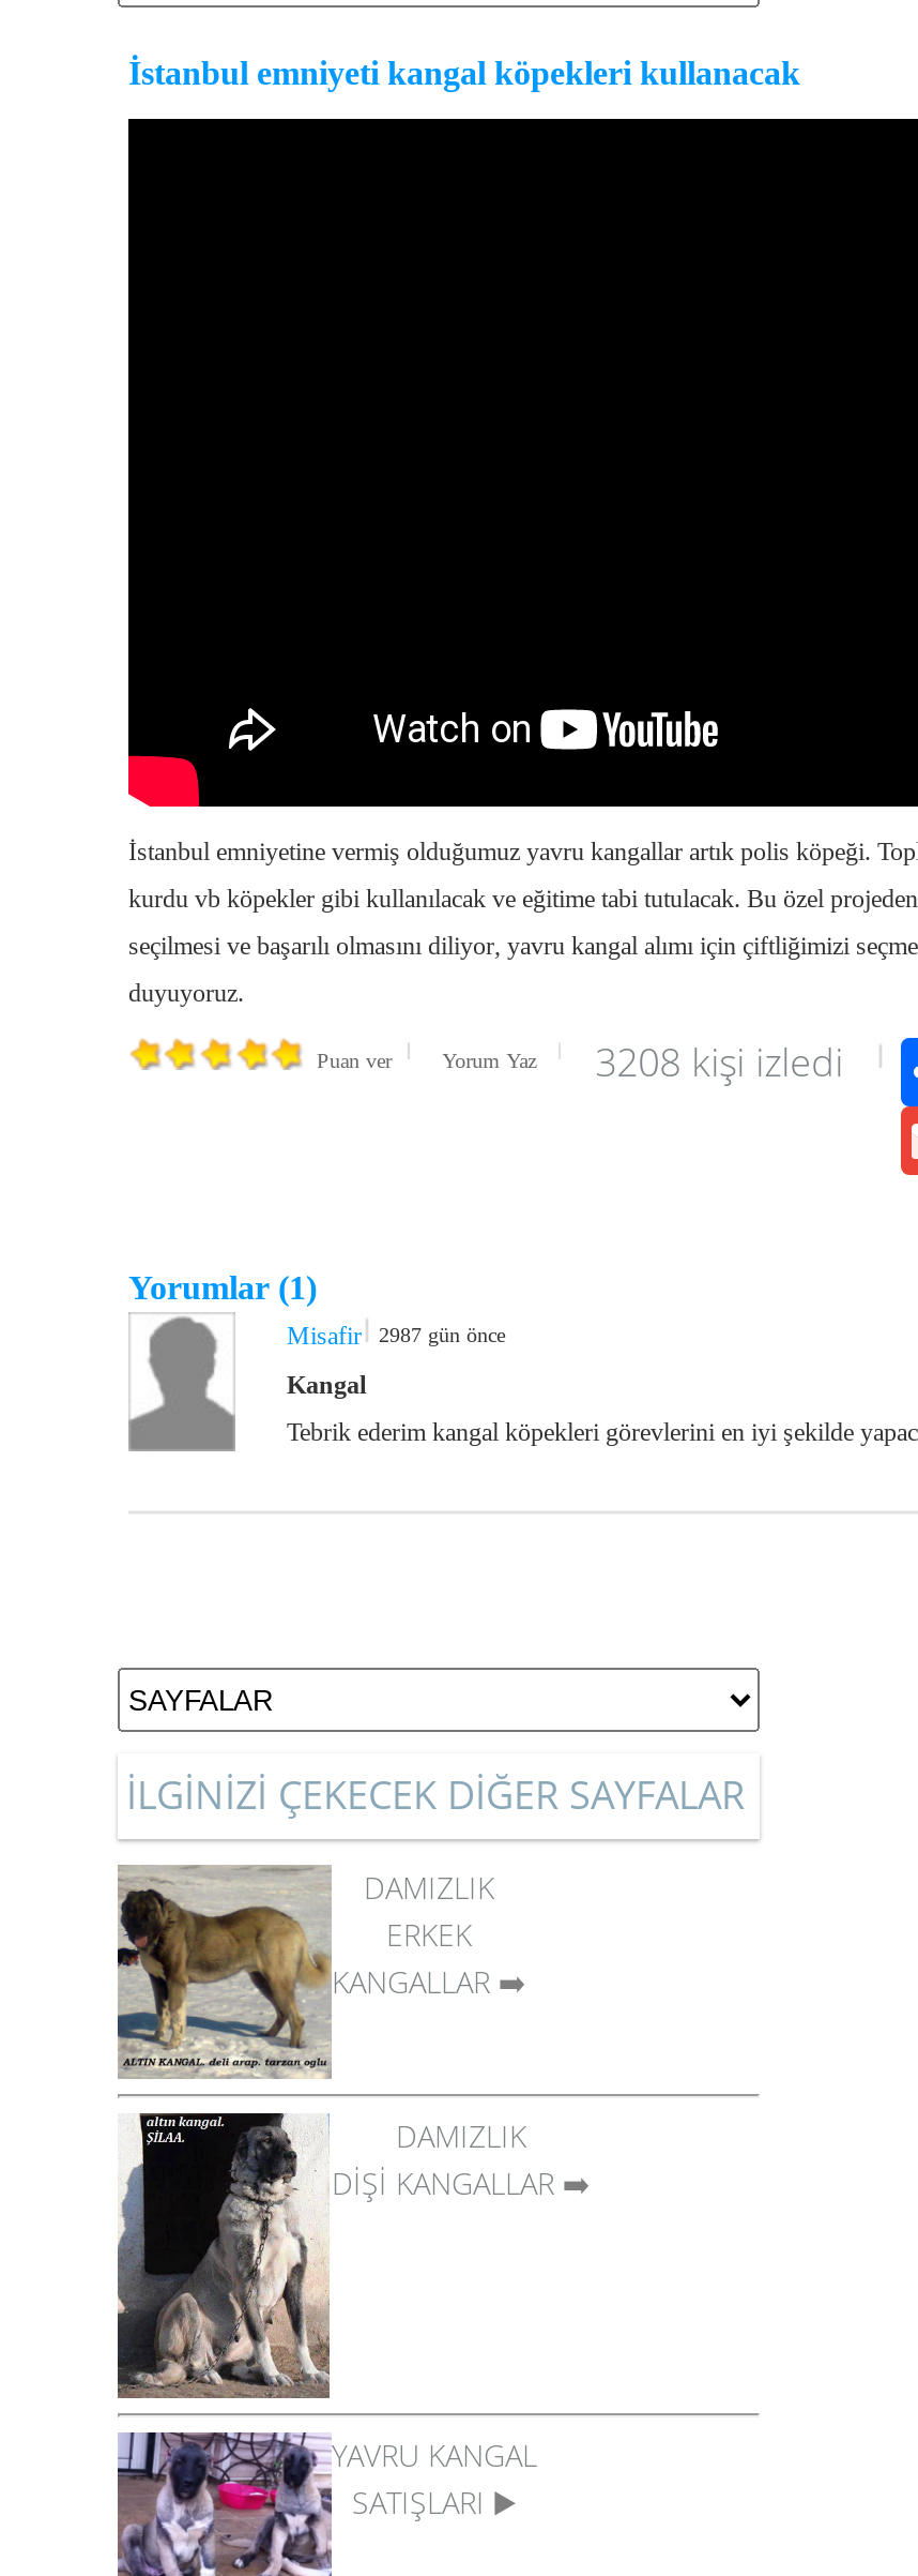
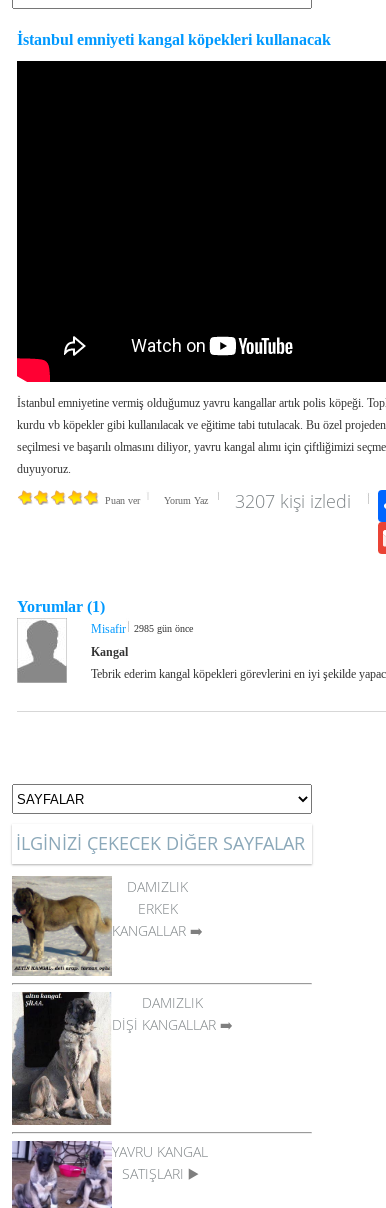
- Yorum Yaz 3208 kişi izledi
+ Yorum Yaz 3207 kişi izledi

- Misafir 2987 gün önce
+ Misafir 2985 gün önce
